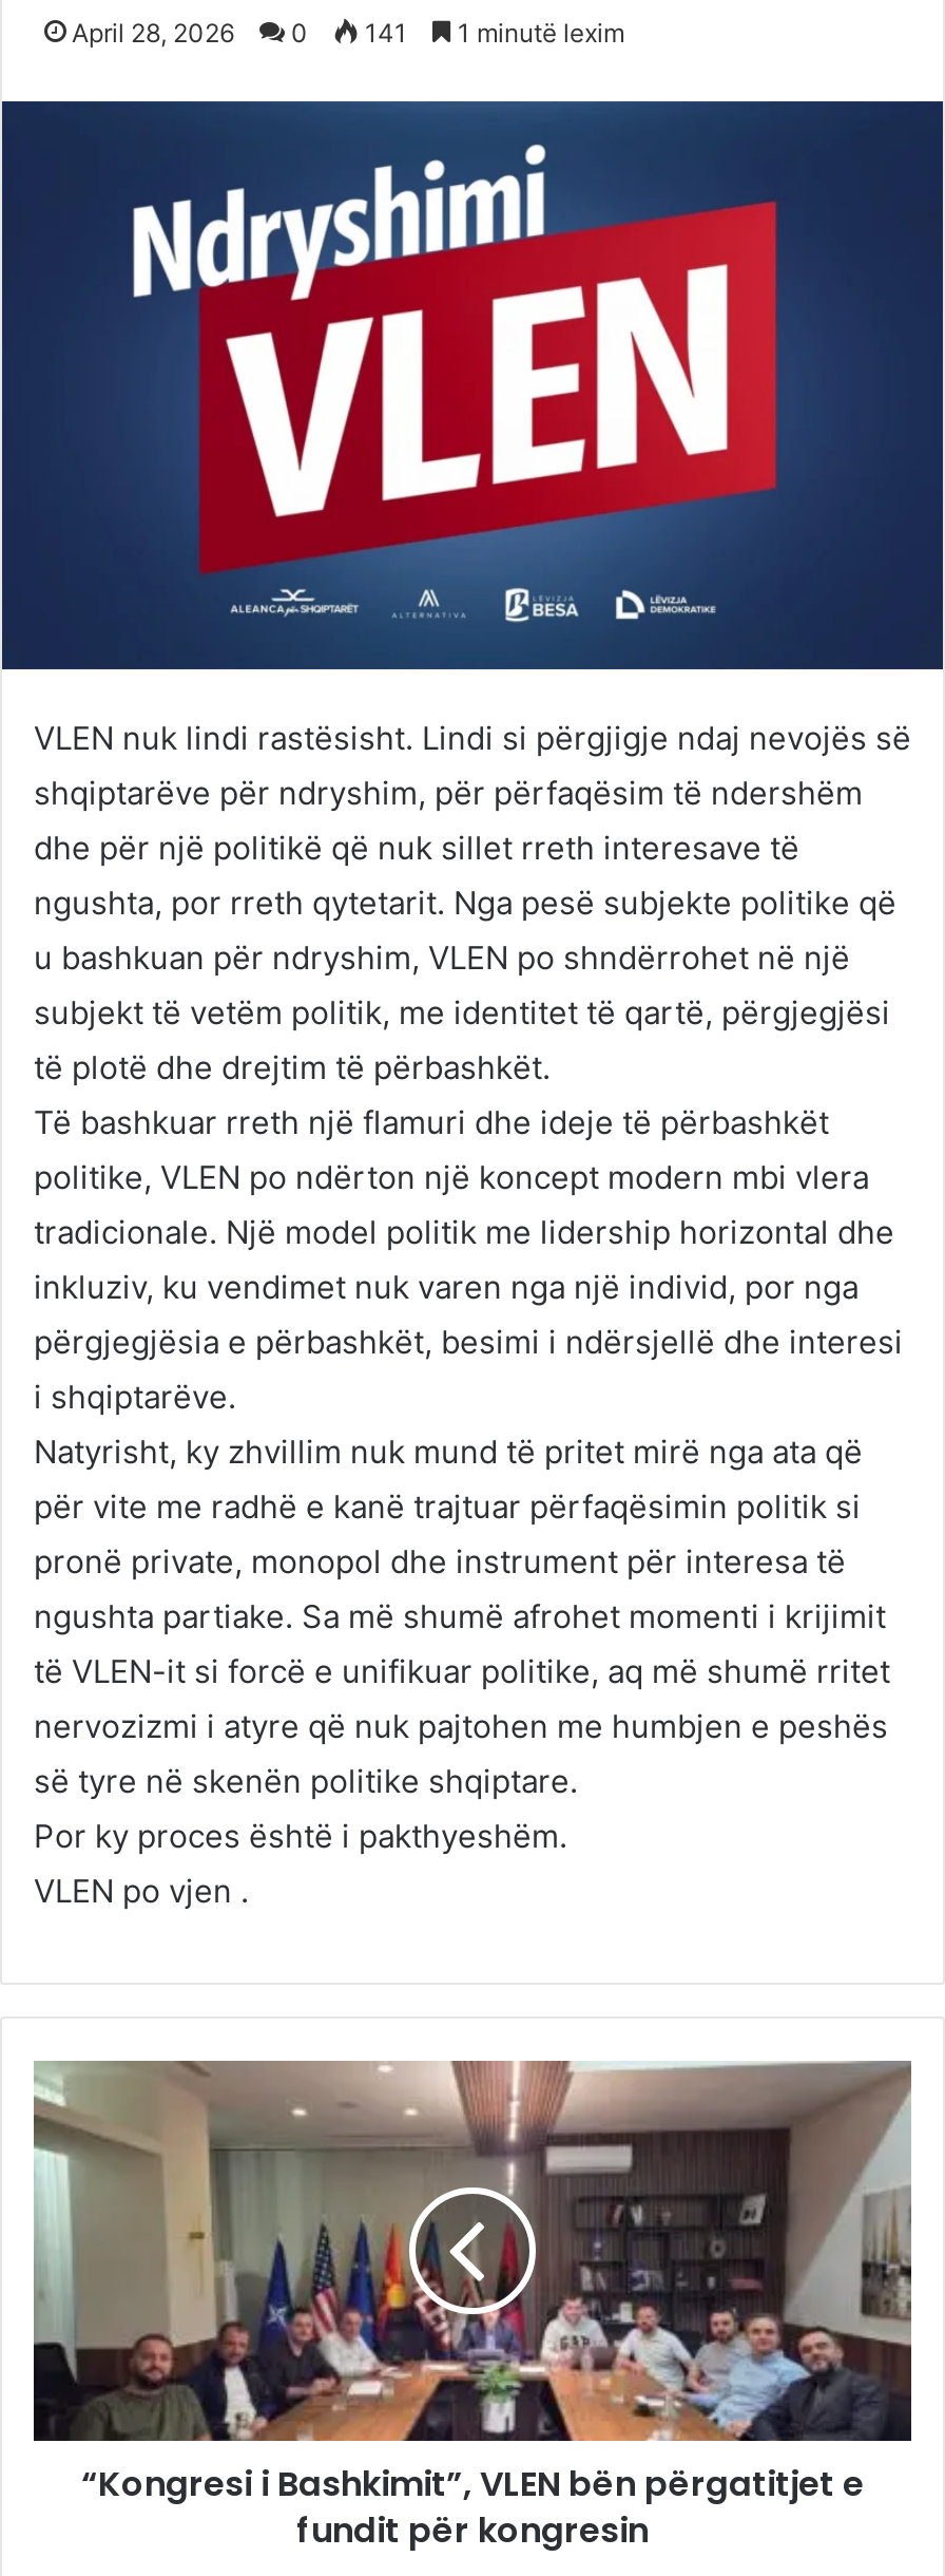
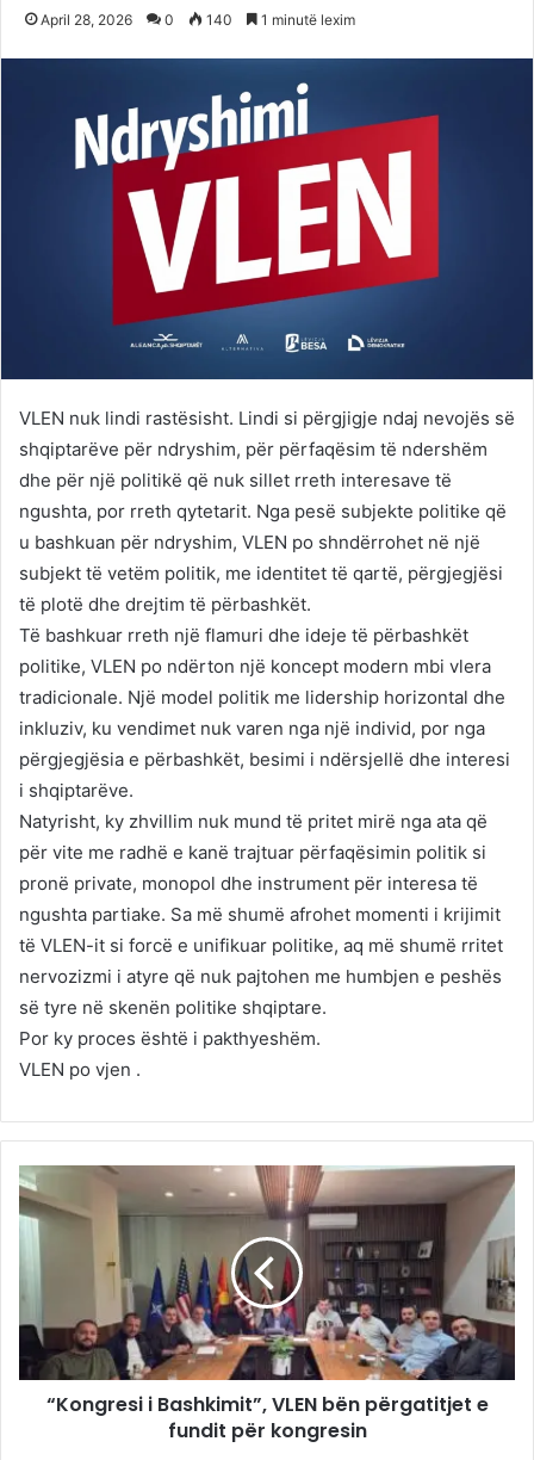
- April 28, 2026 0 141 1 minutë lexim
+ April 28, 2026 0 140 1 minutë lexim
